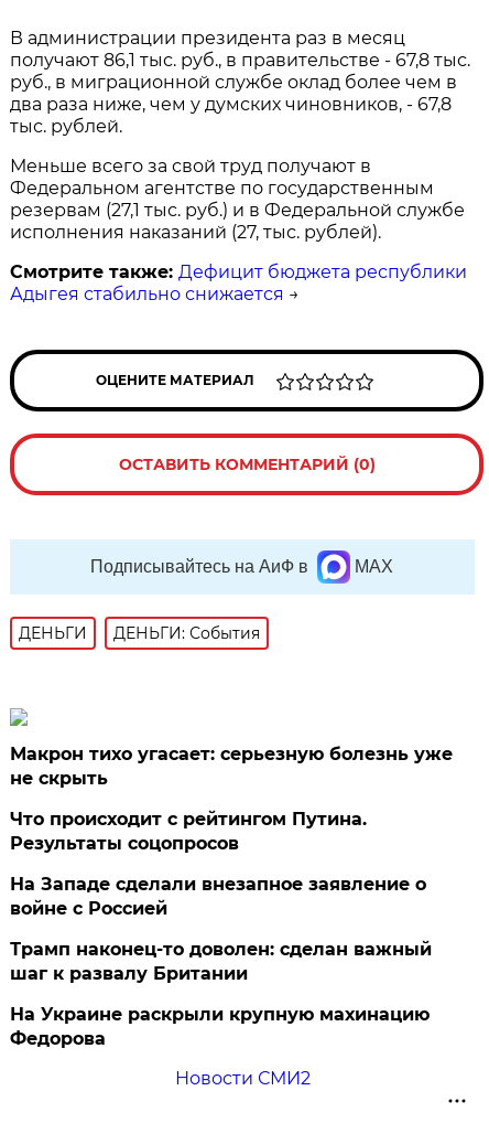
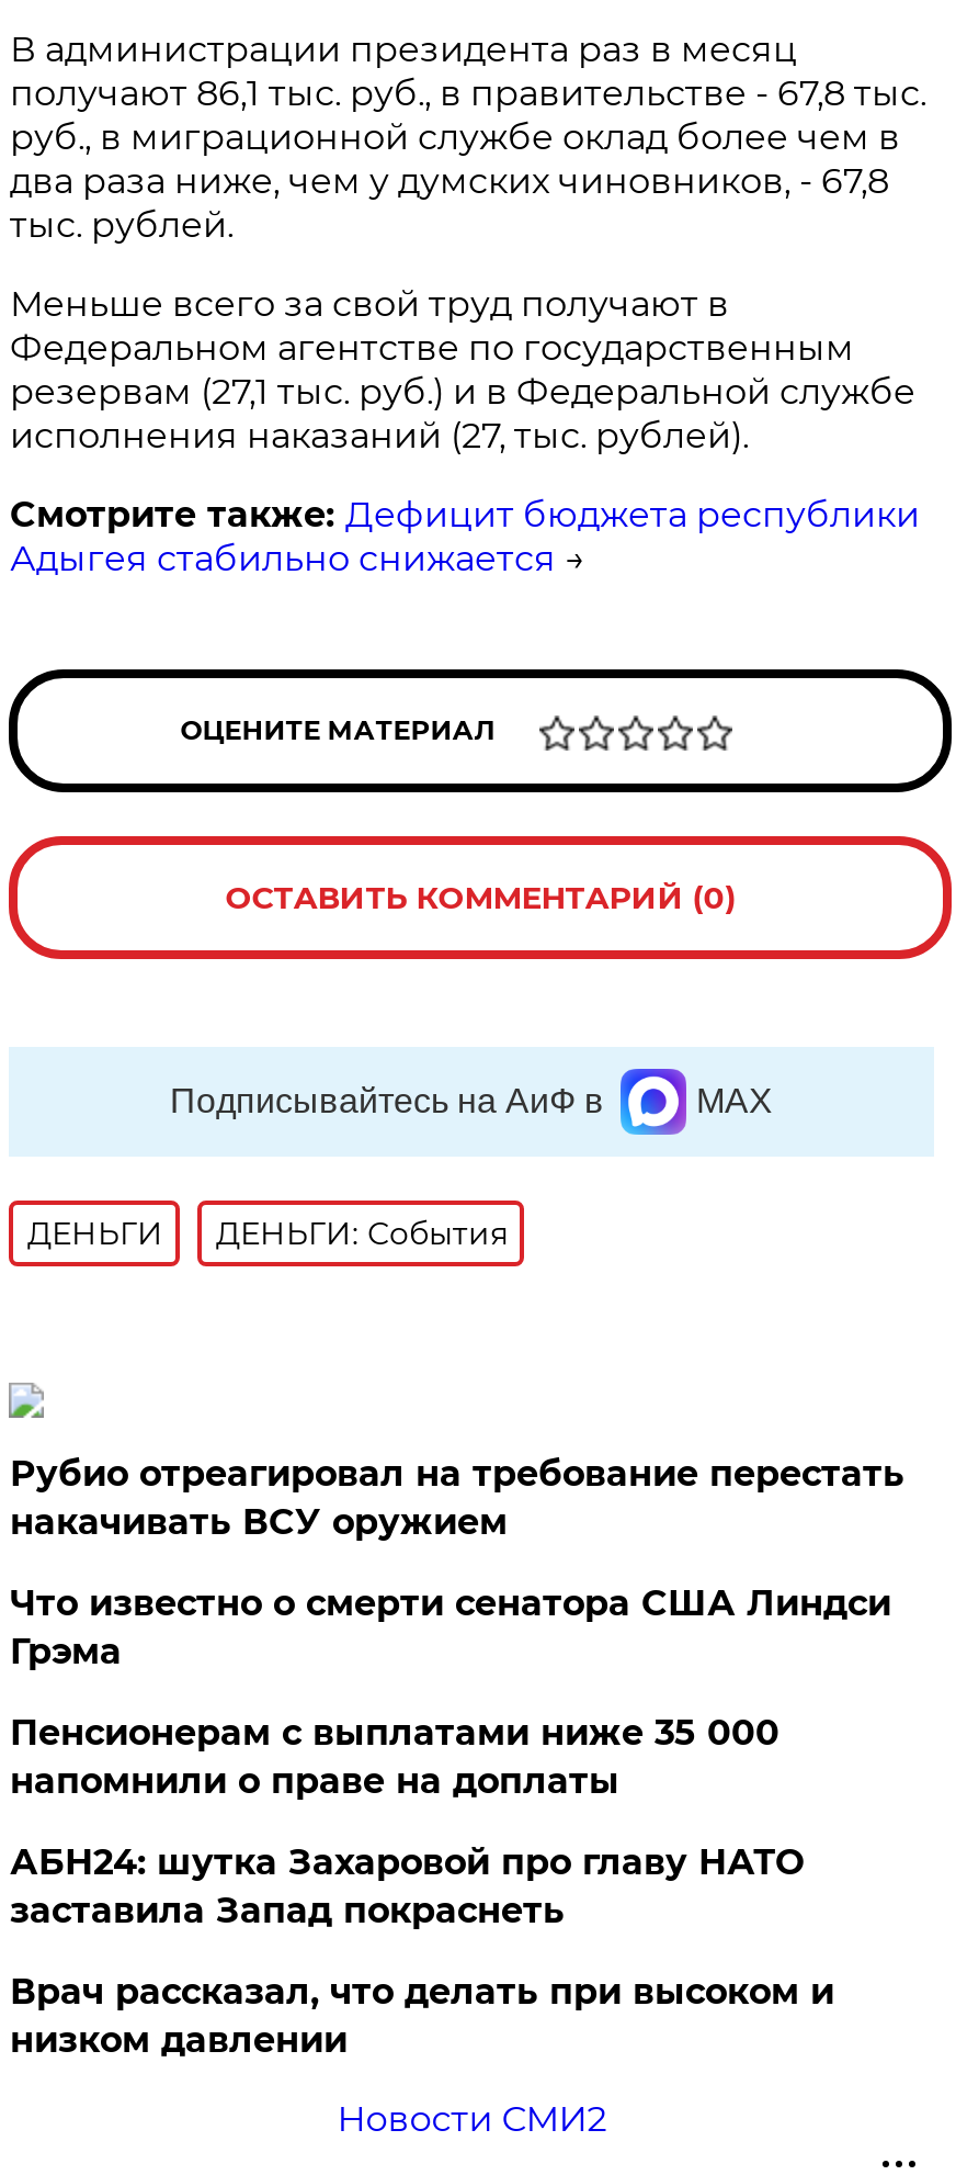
- Макрон тихо угасает: серьезную болезнь уже
- не скрыть
+ Рубио отреагировал на требование перестать
+ накачивать ВСУ оружием

- Что происходит с рейтингом Путина.
- Результаты соцопросов
+ Что известно о смерти сенатора США Линдси
+ Грэма

- На Западе сделали внезапное заявление о
- войне с Россией
+ Пенсионерам с выплатами ниже 35 000
+ напомнили о праве на доплаты

- Трамп наконец-то доволен: сделан важный
- шаг к развалу Британии
+ АБН24: шутка Захаровой про главу НАТО
+ заставила Запад покраснеть

- На Украине раскрыли крупную махинацию
- Федорова
+ Врач рассказал, что делать при высоком и
+ низком давлении
